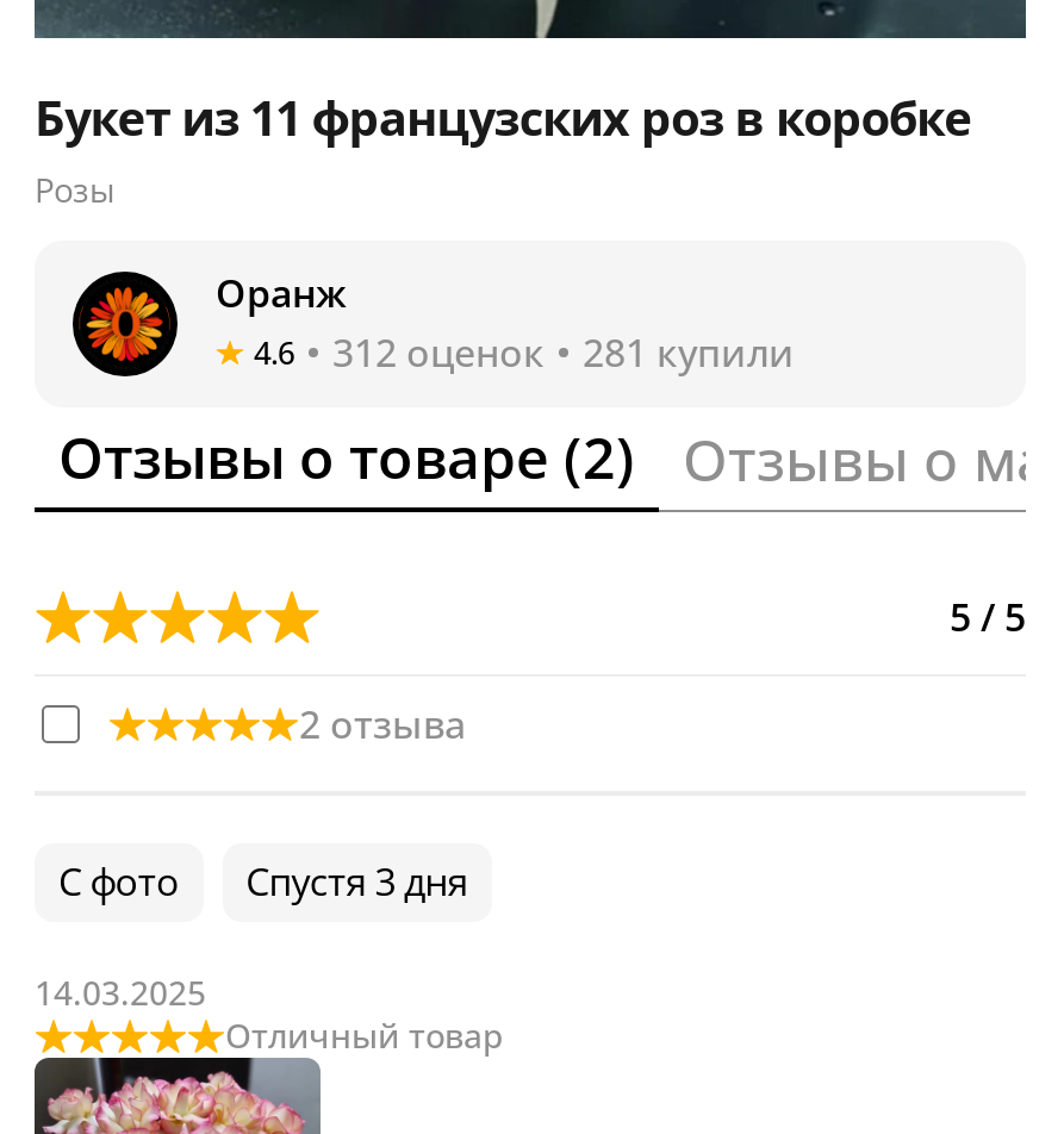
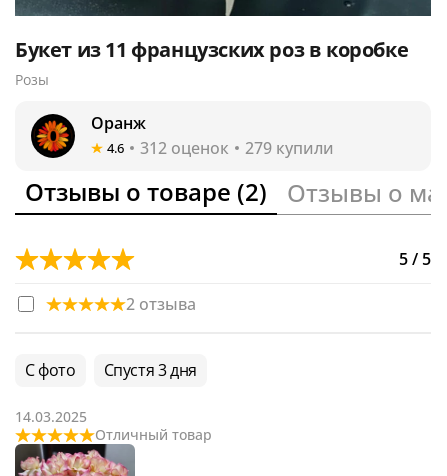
- 4.6 312 оценок 281 купили
+ 4.6 312 оценок 279 купили
